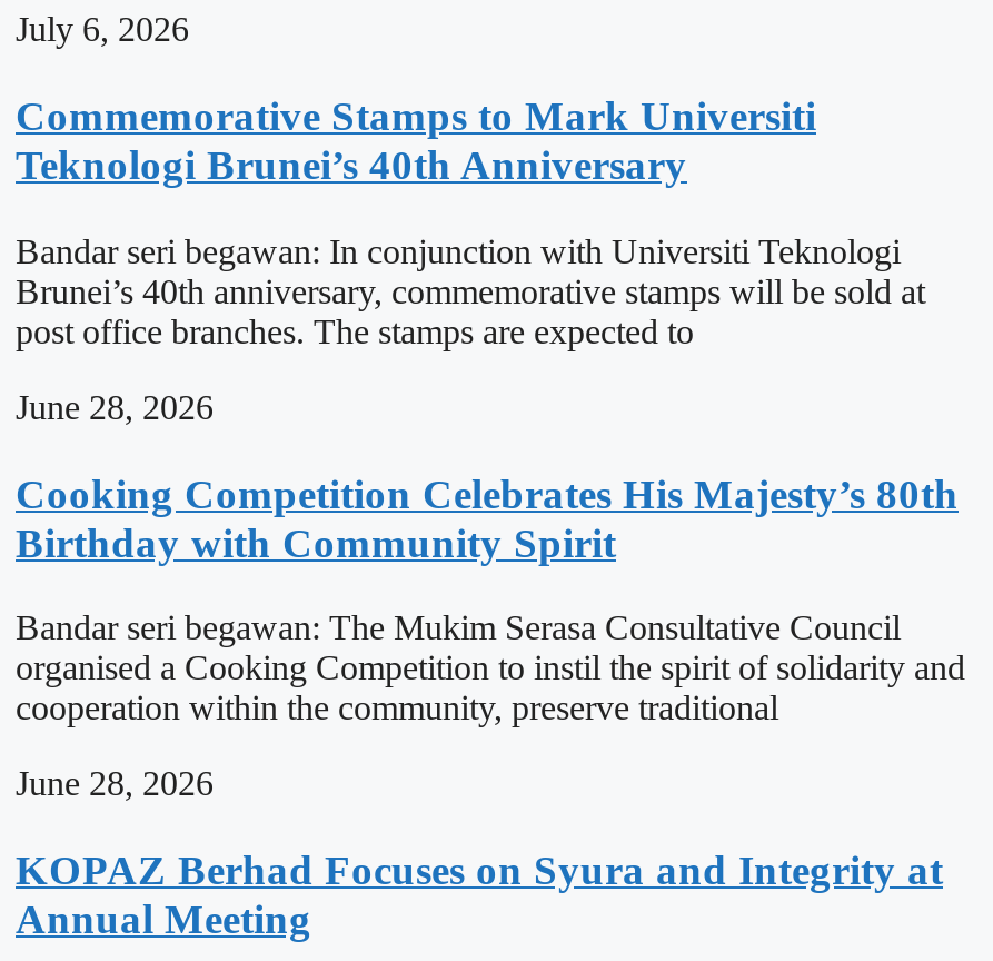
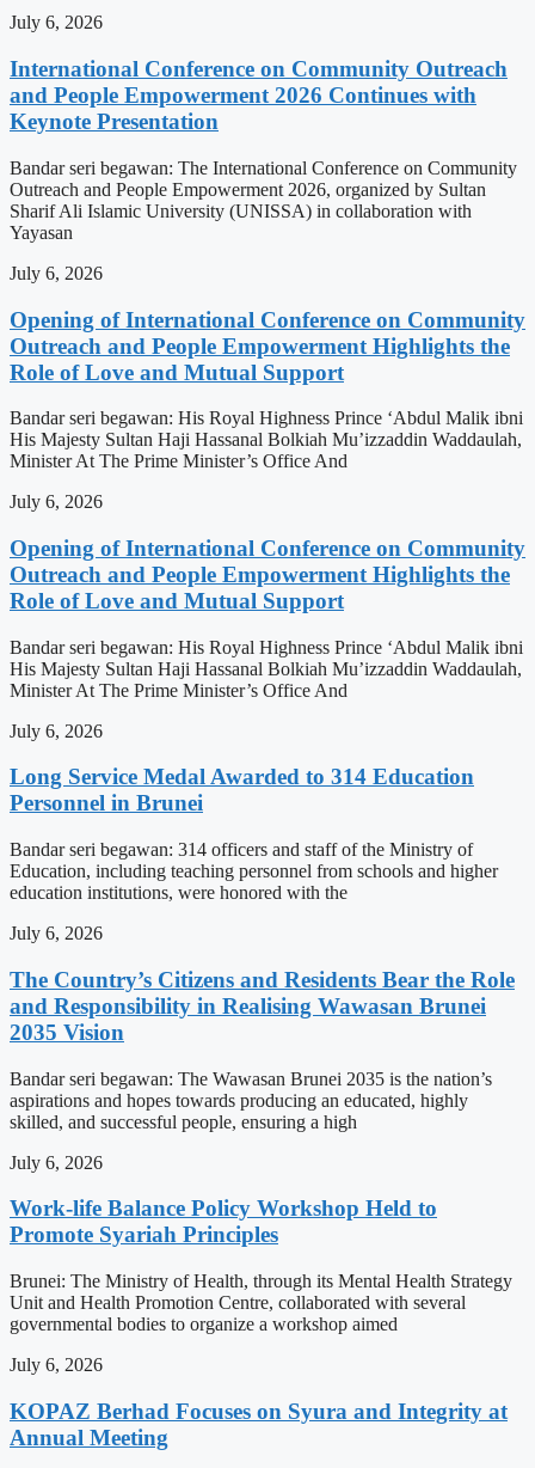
- Commemorative Stamps to Mark Universiti
- Teknologi Brunei’s 40th Anniversary
- Bandar seri begawan: In conjunction with Universiti Teknologi
- Brunei’s 40th anniversary, commemorative stamps will be sold at
- post office branches. The stamps are expected to
- June 28, 2026
- Cooking Competition Celebrates His Majesty’s 80th
- Birthday with Community Spirit
- Bandar seri begawan: The Mukim Serasa Consultative Council
- organised a Cooking Competition to instil the spirit of solidarity and
- cooperation within the community, preserve traditional
- June 28, 2026
+ International Conference on Community Outreach
+ and People Empowerment 2026 Continues with
+ Keynote Presentation
+ Bandar seri begawan: The International Conference on Community
+ Outreach and People Empowerment 2026, organized by Sultan
+ Sharif Ali Islamic University (UNISSA) in collaboration with
+ Yayasan
+ July 6, 2026
+ Opening of International Conference on Community
+ Outreach and People Empowerment Highlights the
+ Role of Love and Mutual Support
+ Bandar seri begawan: His Royal Highness Prince ‘Abdul Malik ibni
+ His Majesty Sultan Haji Hassanal Bolkiah Mu’izzaddin Waddaulah,
+ Minister At The Prime Minister’s Office And
+ July 6, 2026
+ Opening of International Conference on Community
+ Outreach and People Empowerment Highlights the
+ Role of Love and Mutual Support
+ Bandar seri begawan: His Royal Highness Prince ‘Abdul Malik ibni
+ His Majesty Sultan Haji Hassanal Bolkiah Mu’izzaddin Waddaulah,
+ Minister At The Prime Minister’s Office And
+ July 6, 2026
+ Long Service Medal Awarded to 314 Education
+ Personnel in Brunei
+ Bandar seri begawan: 314 officers and staff of the Ministry of
+ Education, including teaching personnel from schools and higher
+ education institutions, were honored with the
+ July 6, 2026
+ The Country’s Citizens and Residents Bear the Role
+ and Responsibility in Realising Wawasan Brunei
+ 2035 Vision
+ Bandar seri begawan: The Wawasan Brunei 2035 is the nation’s
+ aspirations and hopes towards producing an educated, highly
+ skilled, and successful people, ensuring a high
+ July 6, 2026
+ Work-life Balance Policy Workshop Held to
+ Promote Syariah Principles
+ Brunei: The Ministry of Health, through its Mental Health Strategy
+ Unit and Health Promotion Centre, collaborated with several
+ governmental bodies to organize a workshop aimed
+ July 6, 2026
